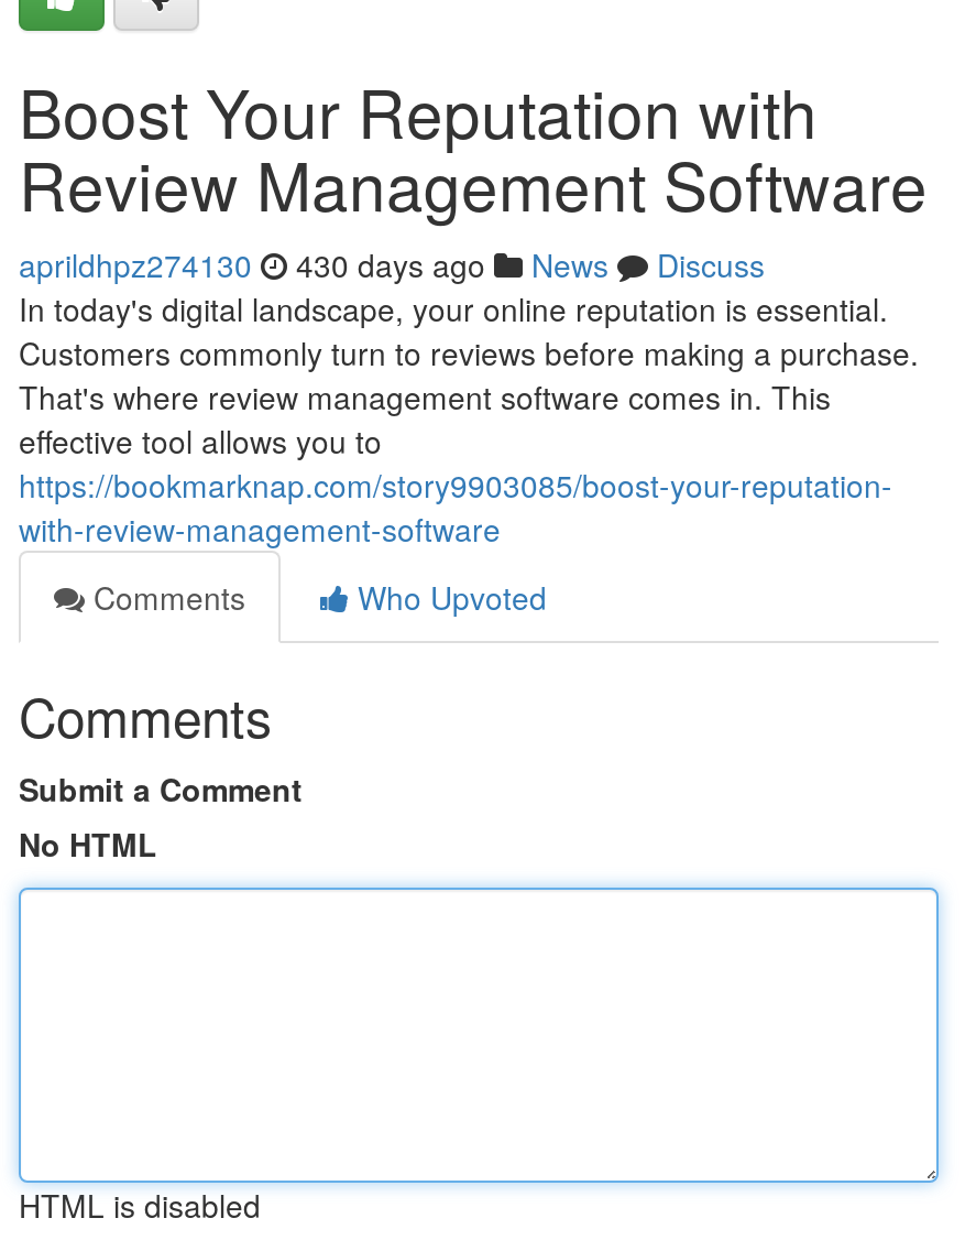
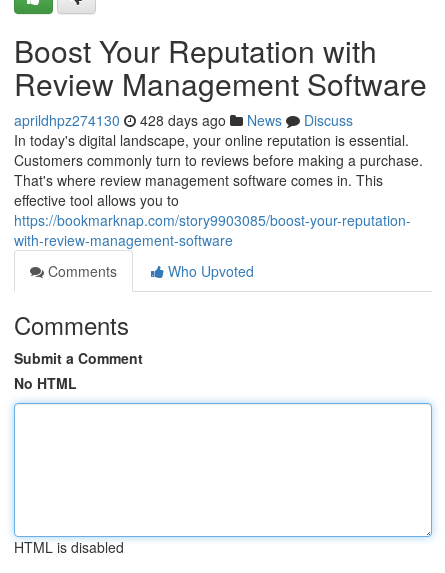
- aprildhpz274130 430 days ago News Discuss
+ aprildhpz274130 428 days ago News Discuss
